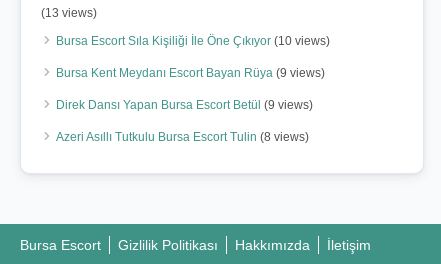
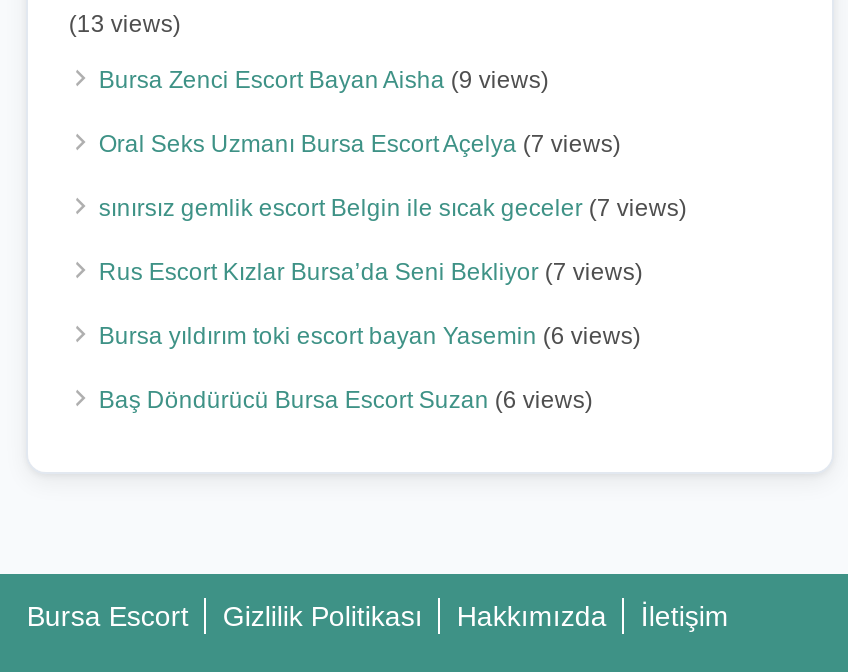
- Bursa Escort Sıla Kişiliği İle Öne Çıkıyor (10 views)
- Bursa Kent Meydanı Escort Bayan Rüya (9 views)
- Direk Dansı Yapan Bursa Escort Betül (9 views)
- Azeri Asıllı Tutkulu Bursa Escort Tulin (8 views)
+ Bursa Zenci Escort Bayan Aisha (9 views)
+ Oral Seks Uzmanı Bursa Escort Açelya (7 views)
+ sınırsız gemlik escort Belgin ile sıcak geceler (7 views)
+ Rus Escort Kızlar Bursa’da Seni Bekliyor (7 views)
+ Bursa yıldırım toki escort bayan Yasemin (6 views)
+ Baş Döndürücü Bursa Escort Suzan (6 views)
